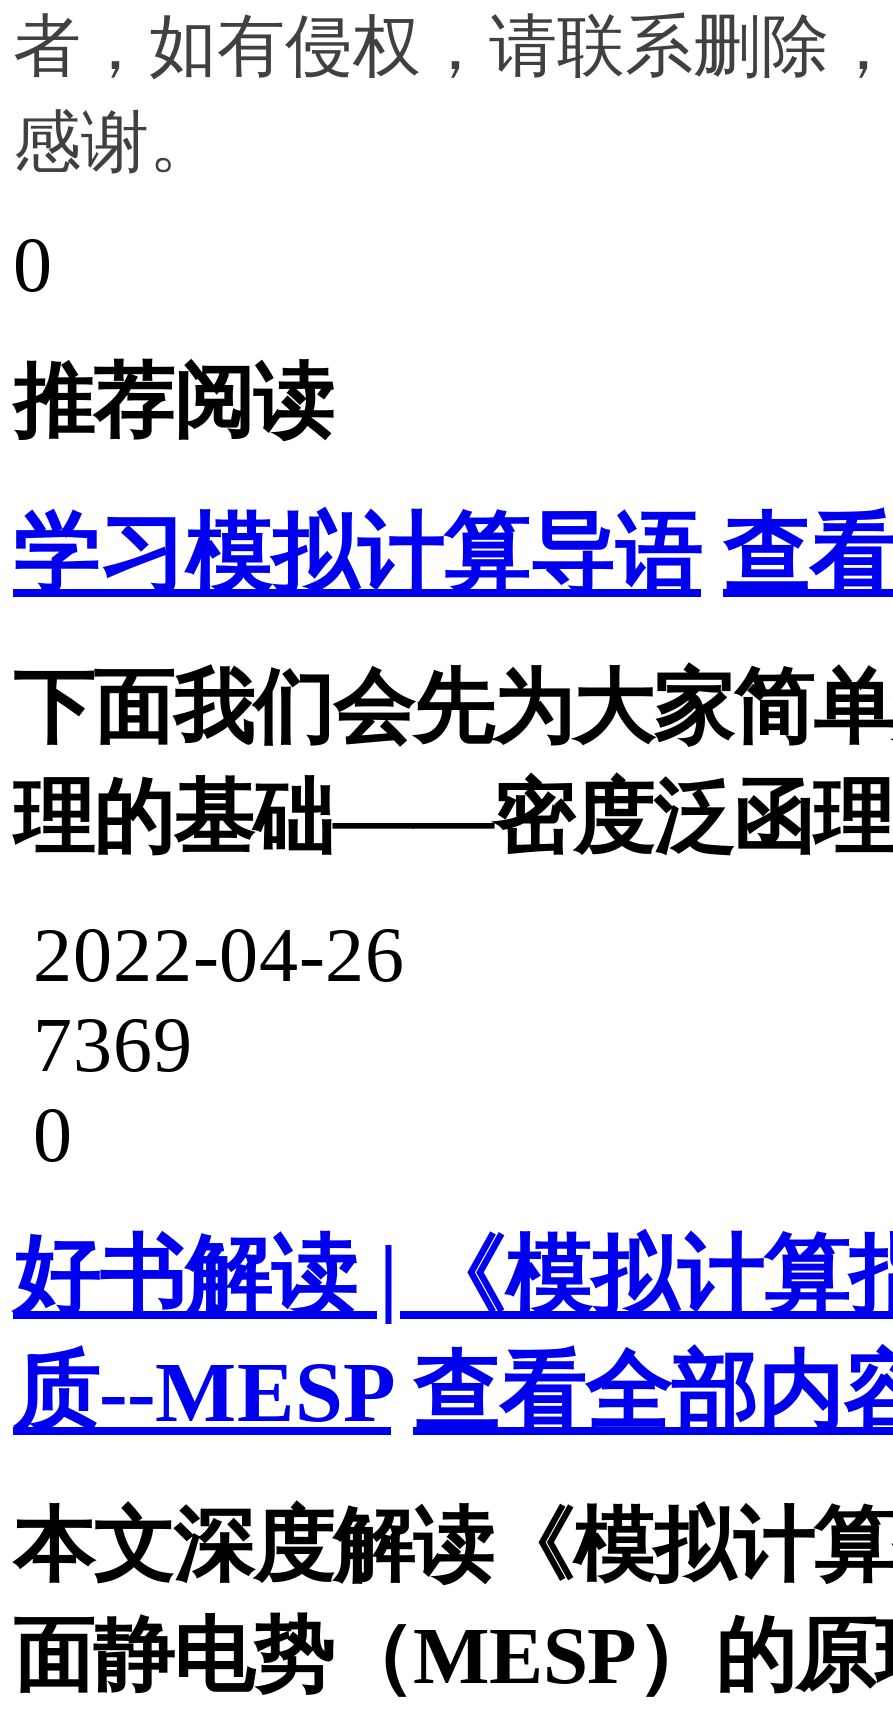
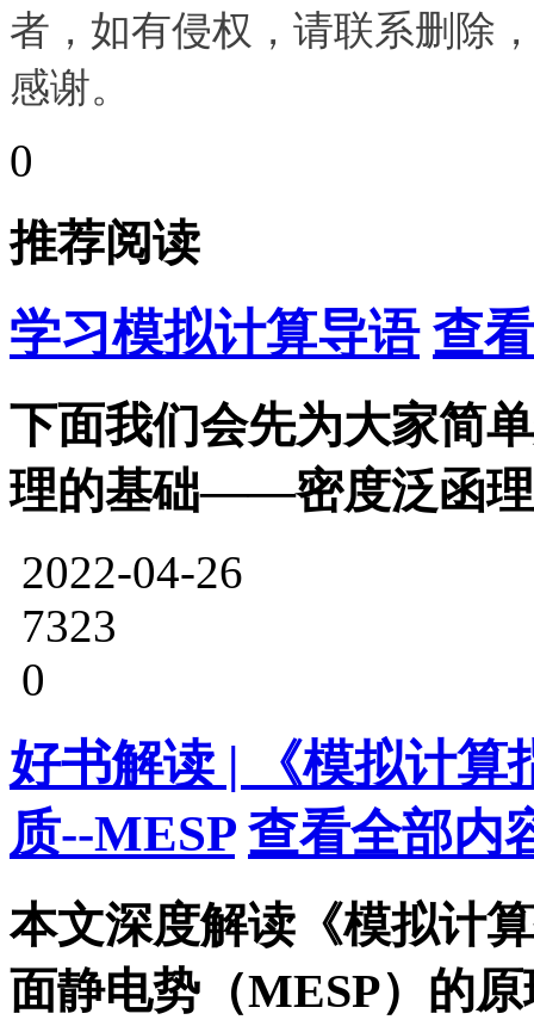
- 7369
+ 7323
